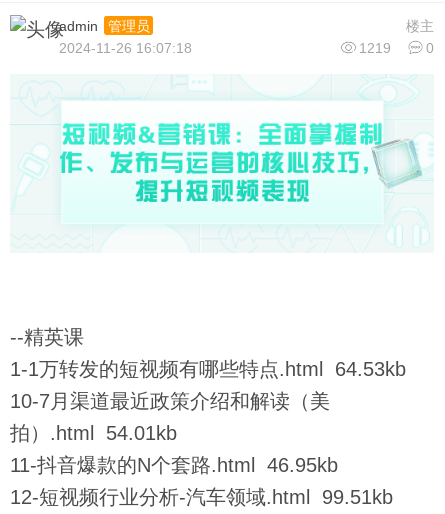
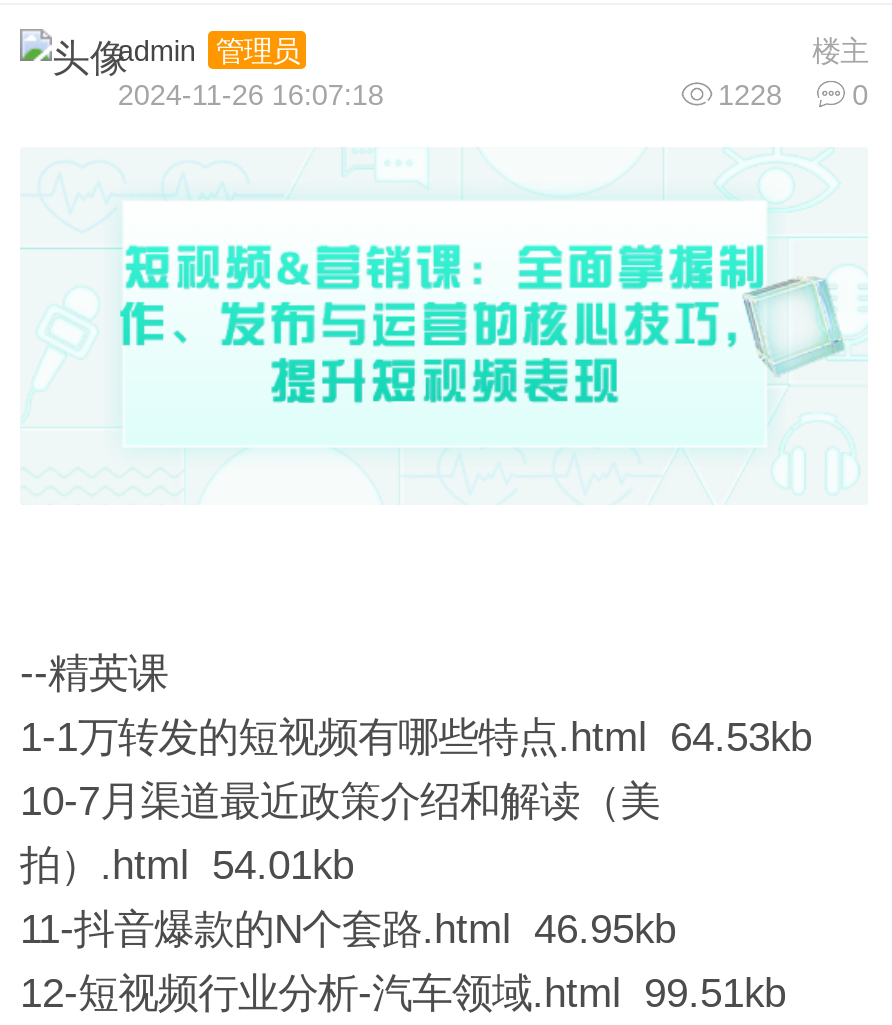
- 1219 0
+ 1228 0
